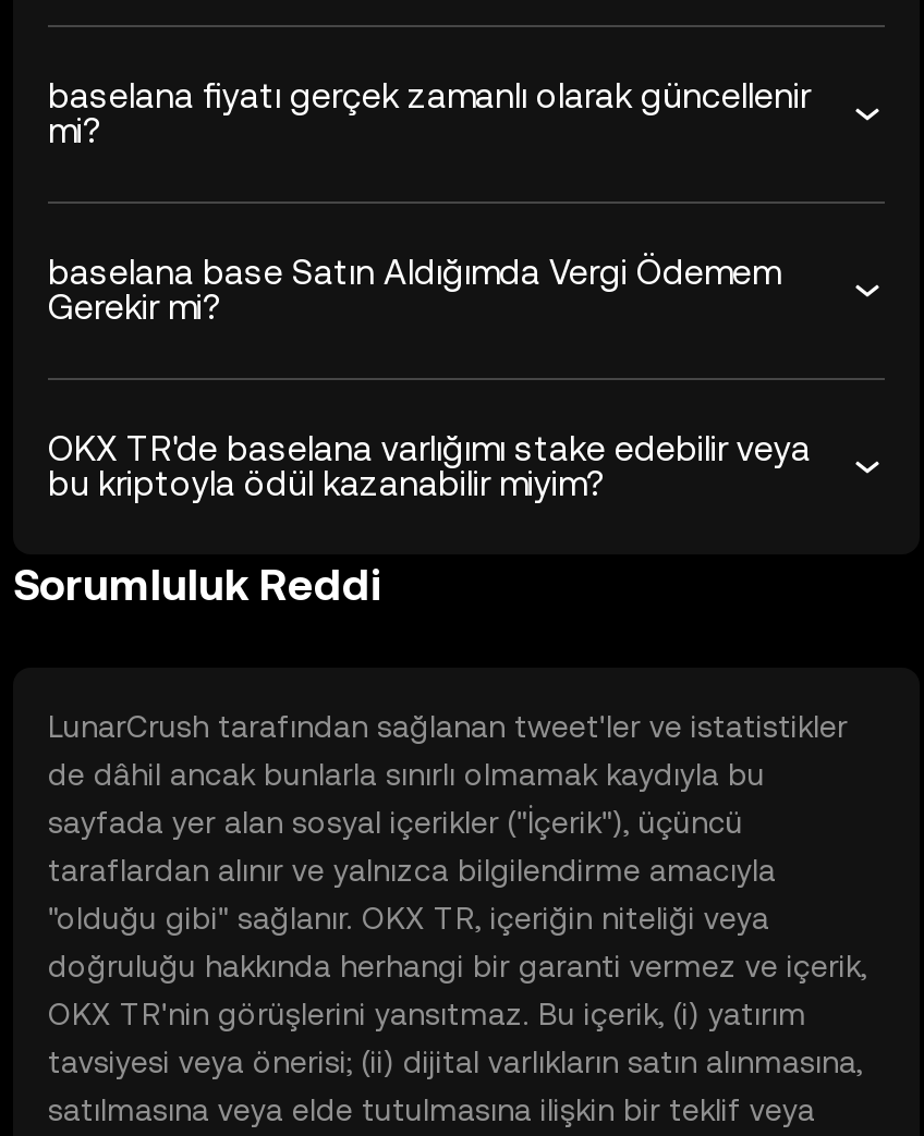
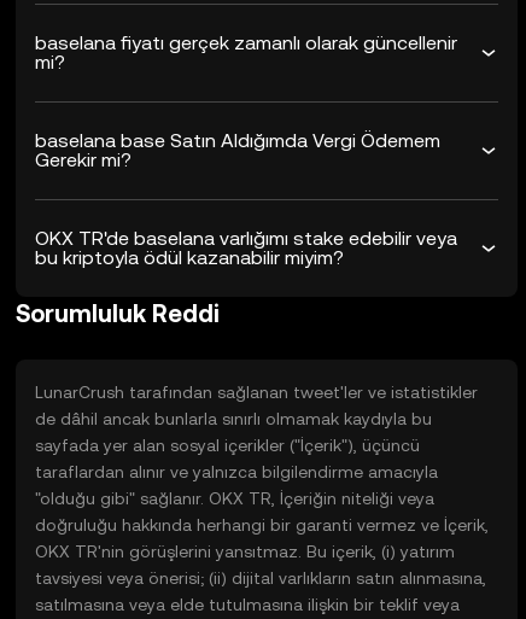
- "olduğu gibi" sağlanır. OKX TR, içeriğin niteliği veya
+ "olduğu gibi" sağlanır. OKX TR, İçeriğin niteliği veya

- doğruluğu hakkında herhangi bir garanti vermez ve içerik,
+ doğruluğu hakkında herhangi bir garanti vermez ve İçerik,
